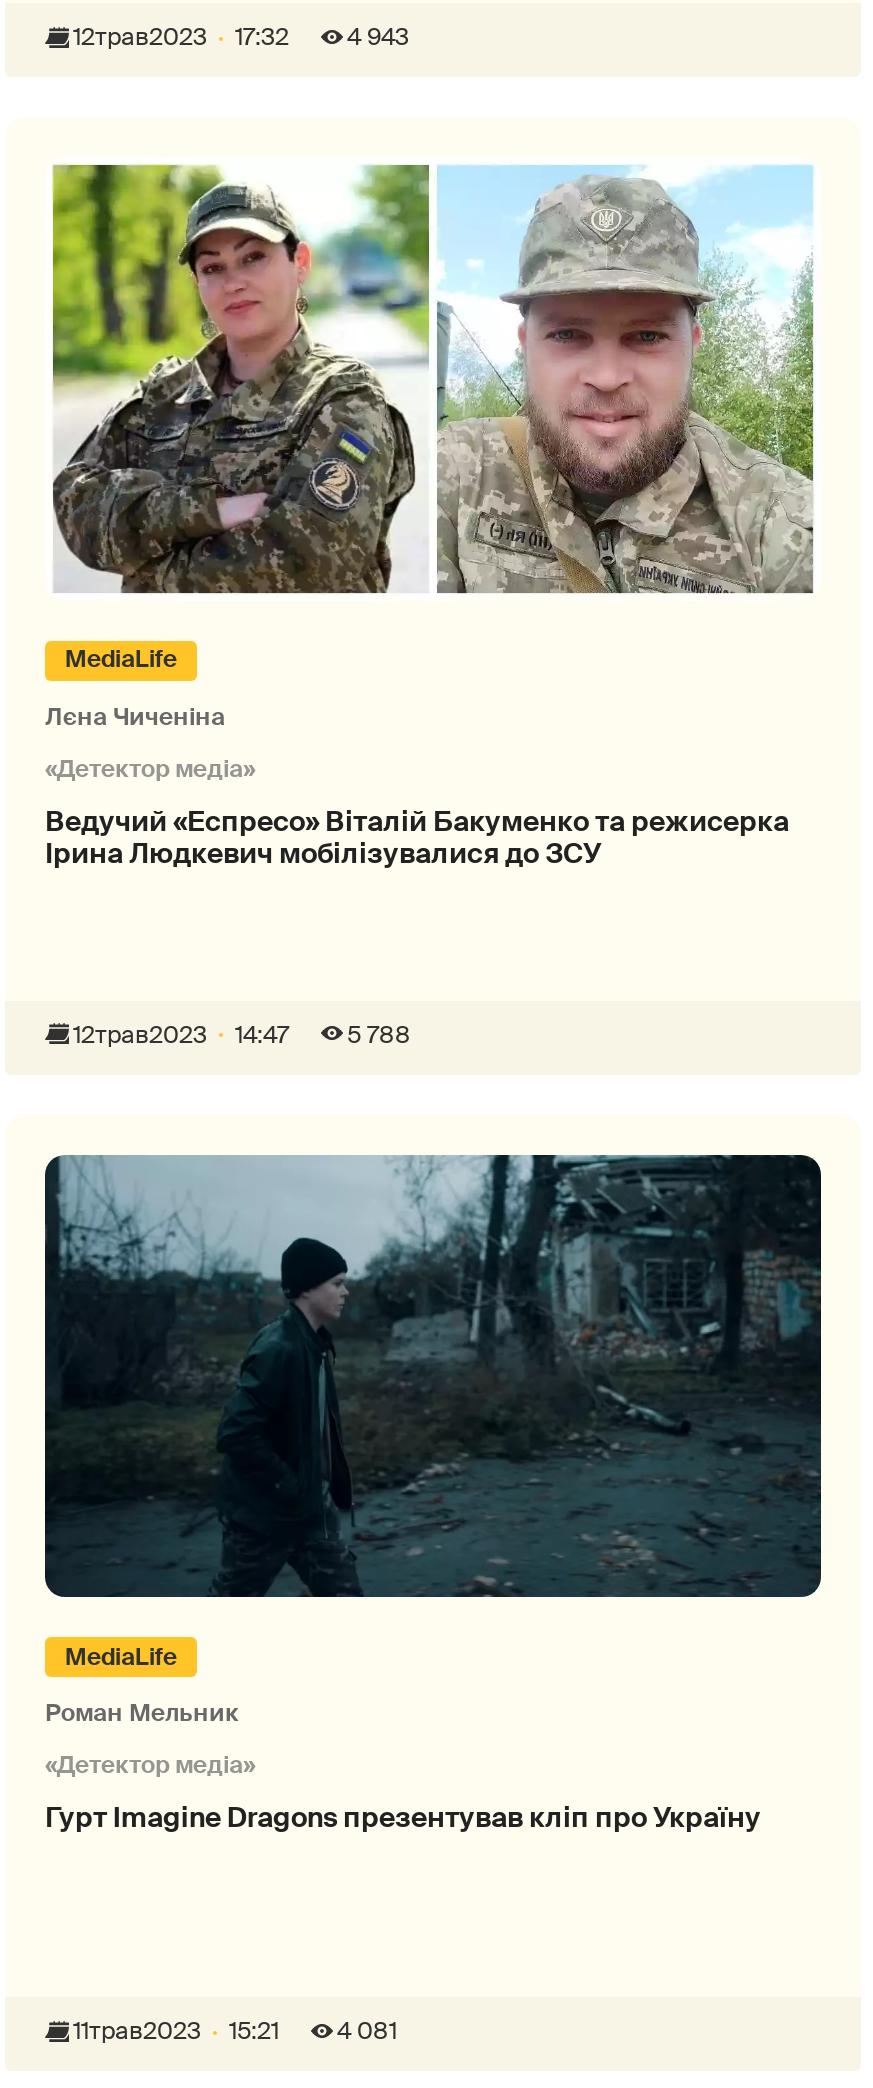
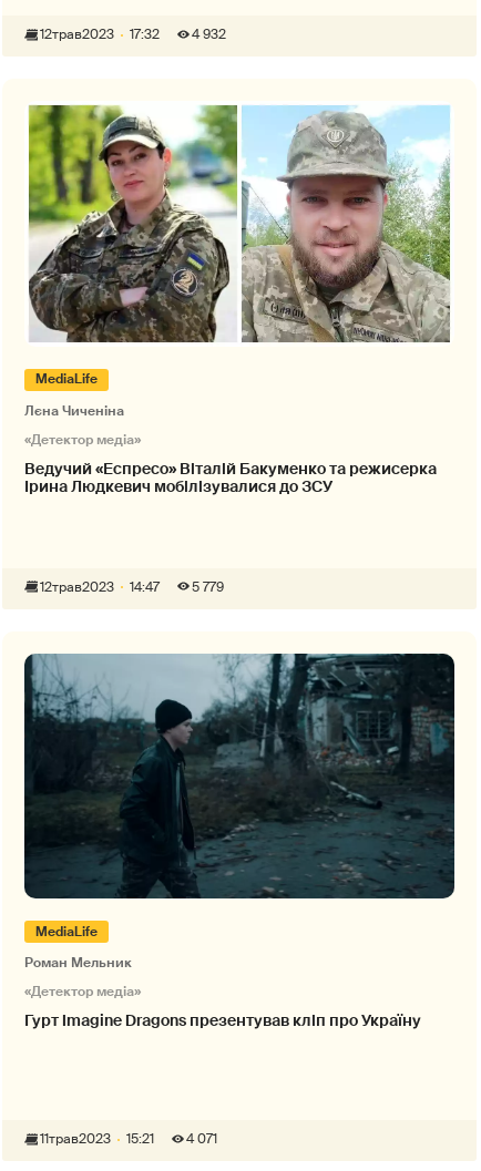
- 12трав2023 17:32 4 943
+ 12трав2023 17:32 4 932

- 5 788
+ 5 779

- 4 081
+ 4 071
